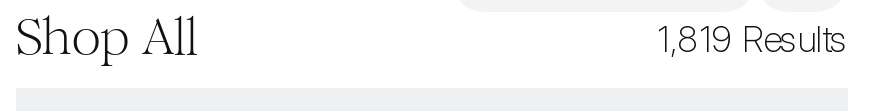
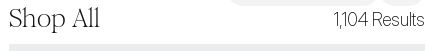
- 1,819 Results
+ 1,104 Results
